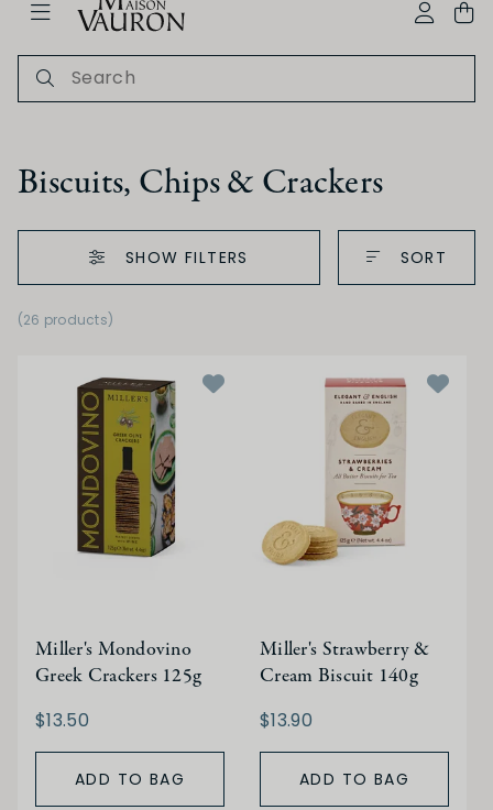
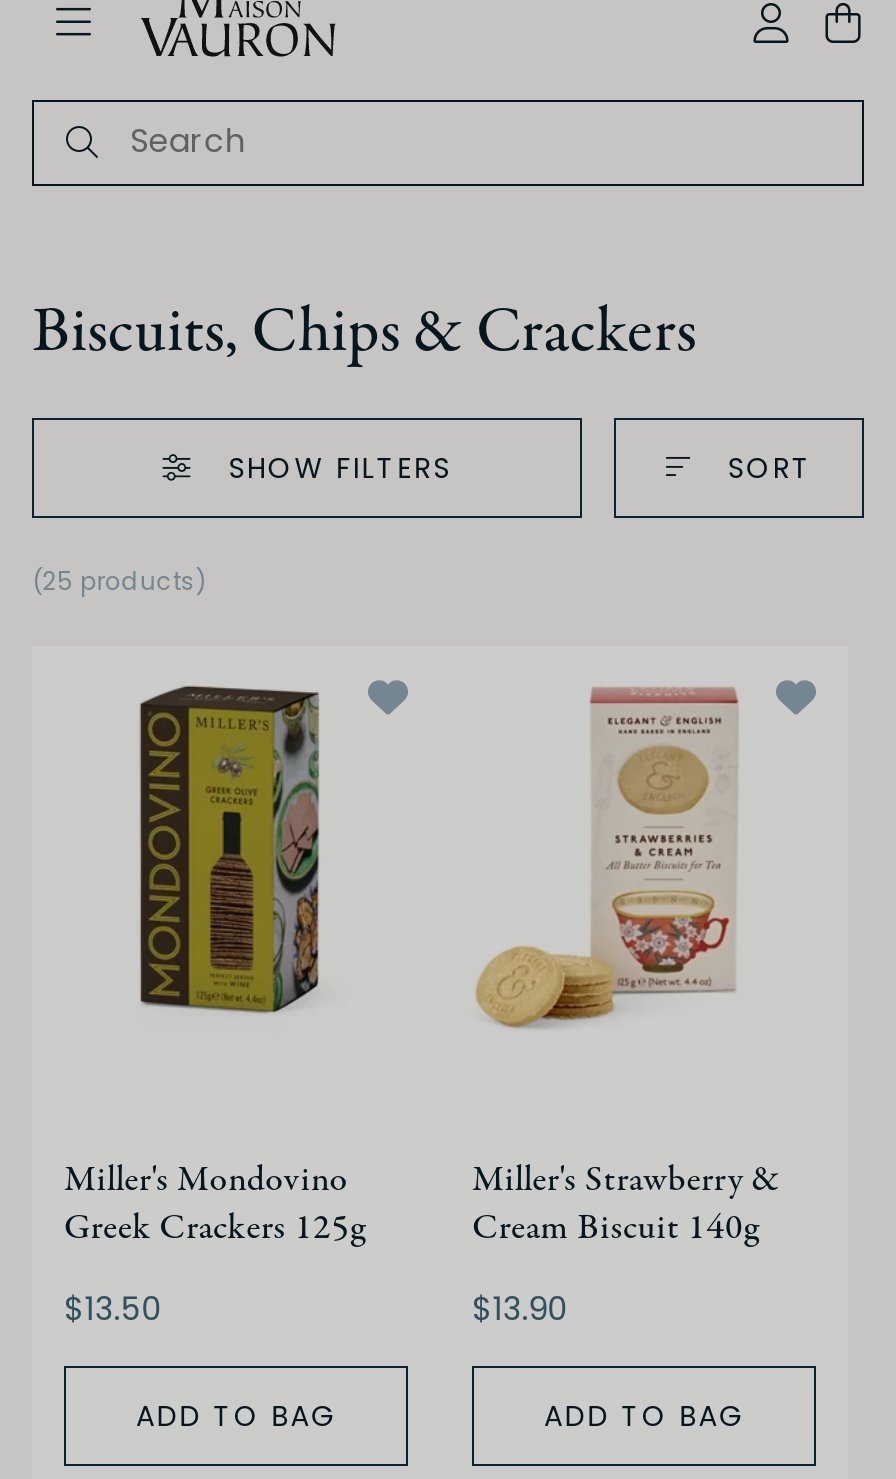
- (26 products)
+ (25 products)
